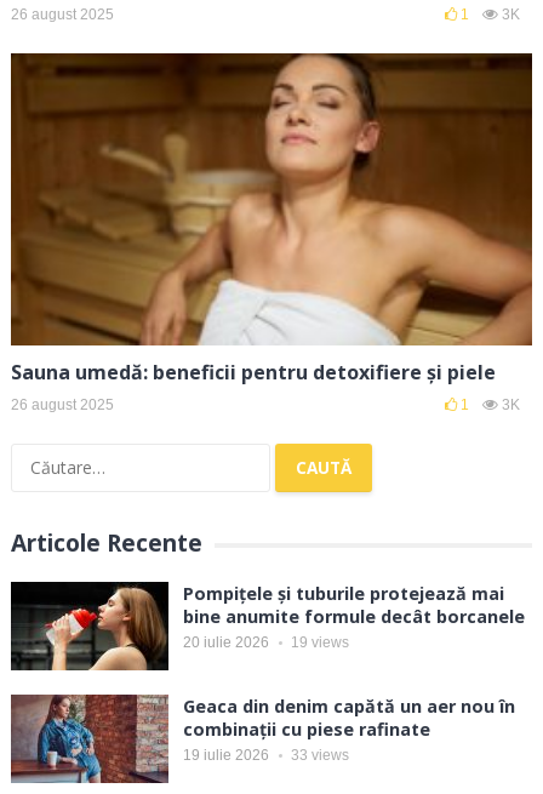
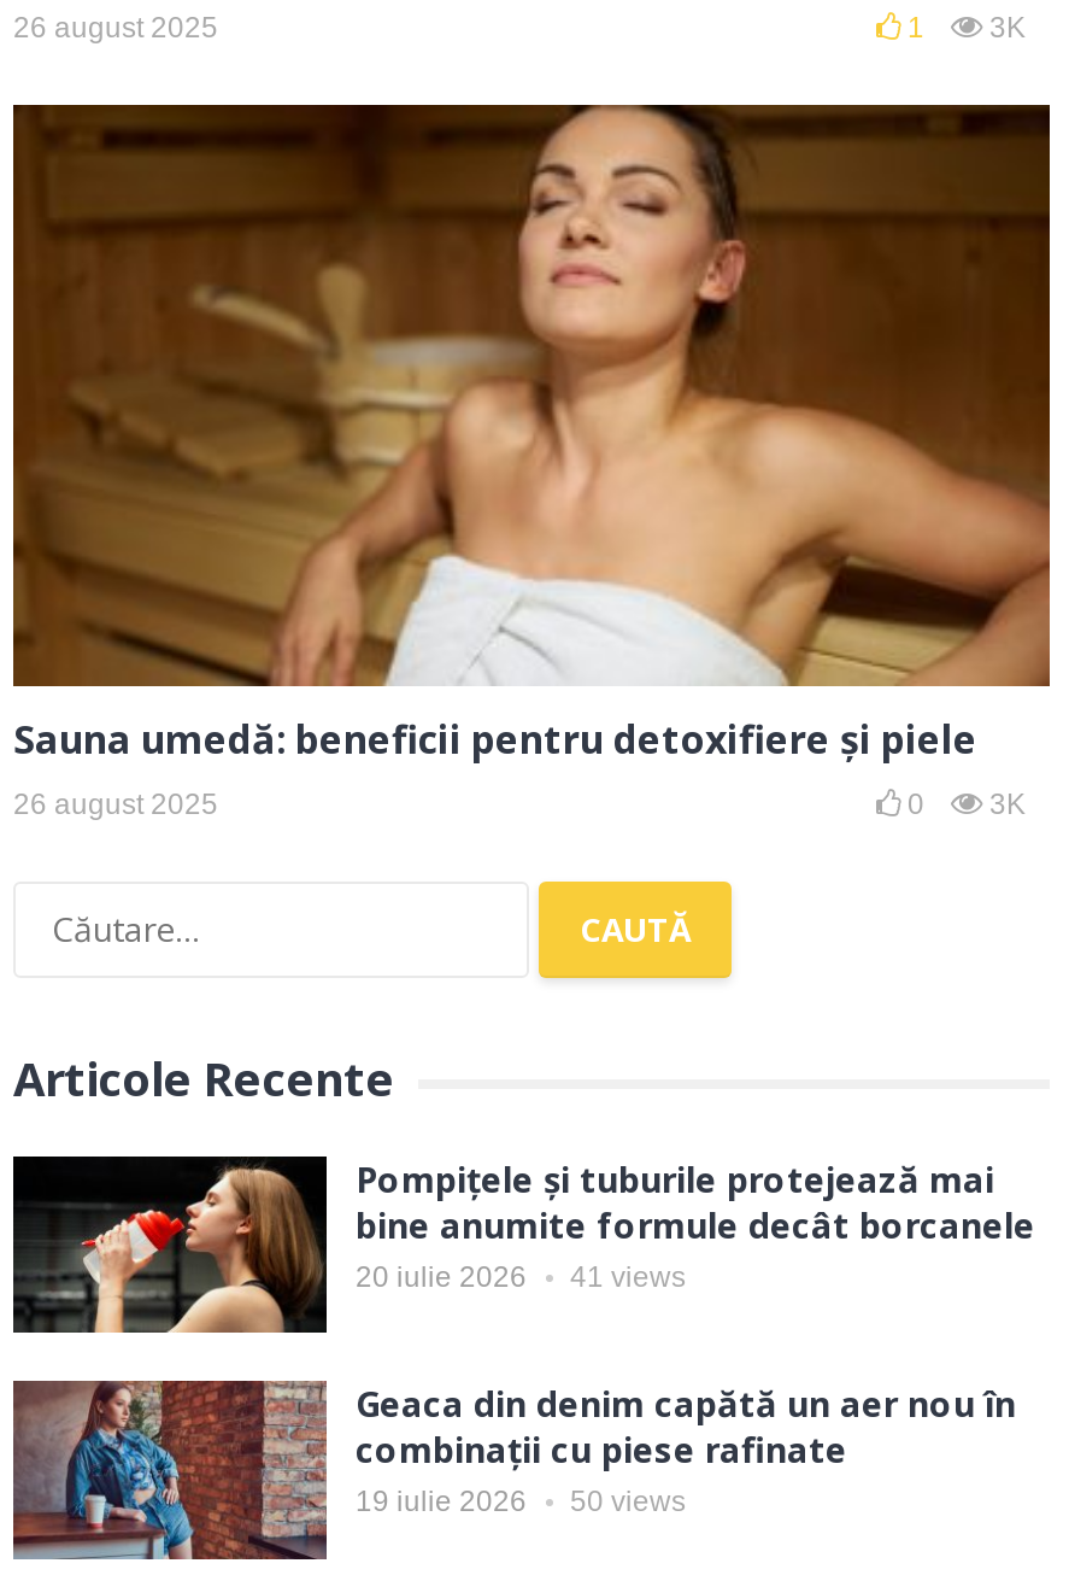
- 1 3K
+ 0 3K

- 20 iulie 2026 19 views
+ 20 iulie 2026 41 views

- 19 iulie 2026 33 views
+ 19 iulie 2026 50 views
